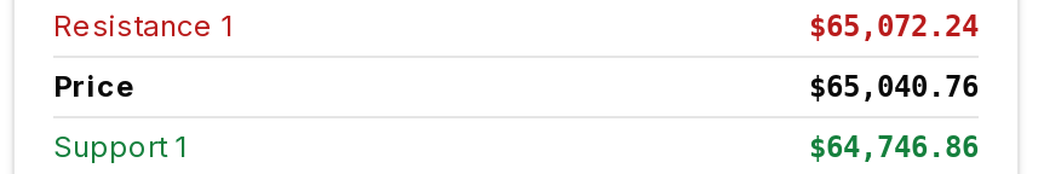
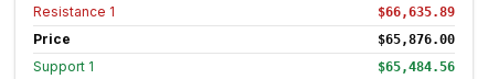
- $65,072.24
+ $66,635.89

- $65,040.76
+ $65,876.00

- $64,746.86
+ $65,484.56
